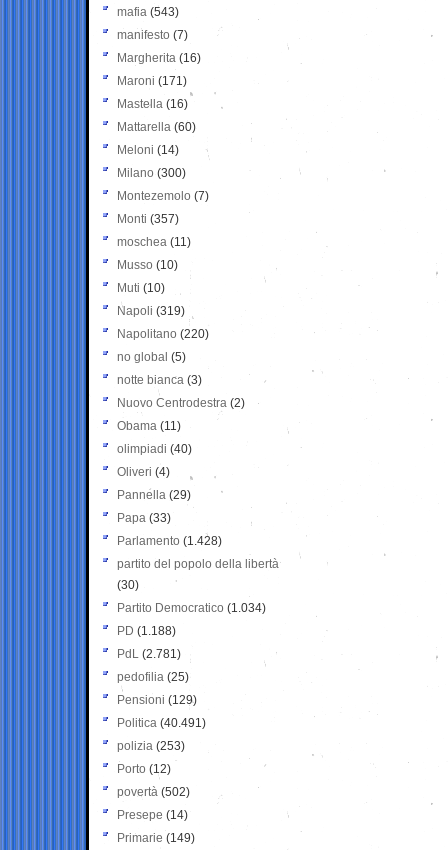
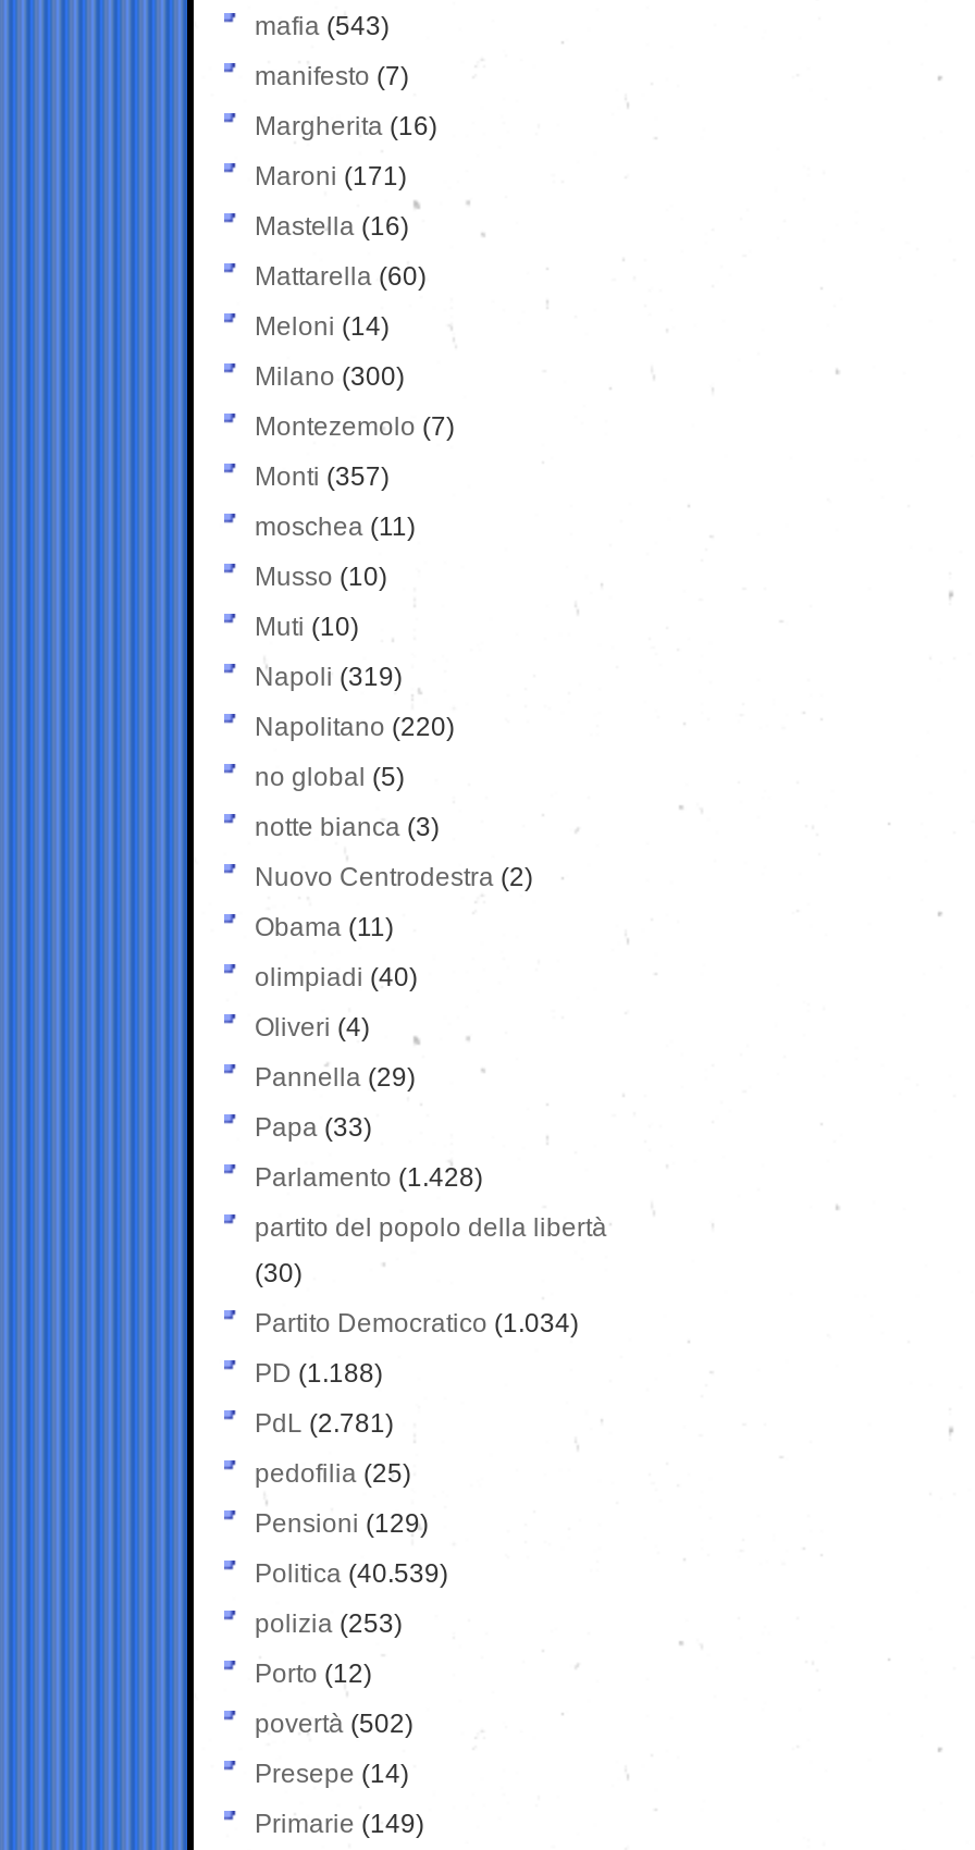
- Politica (40.491)
+ Politica (40.539)
